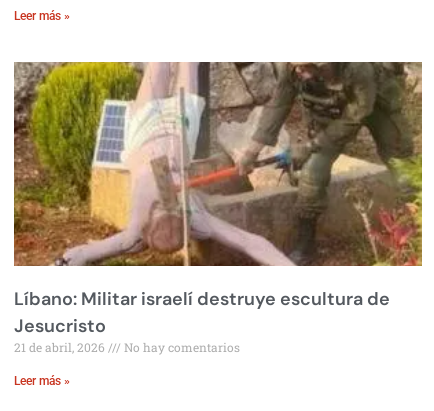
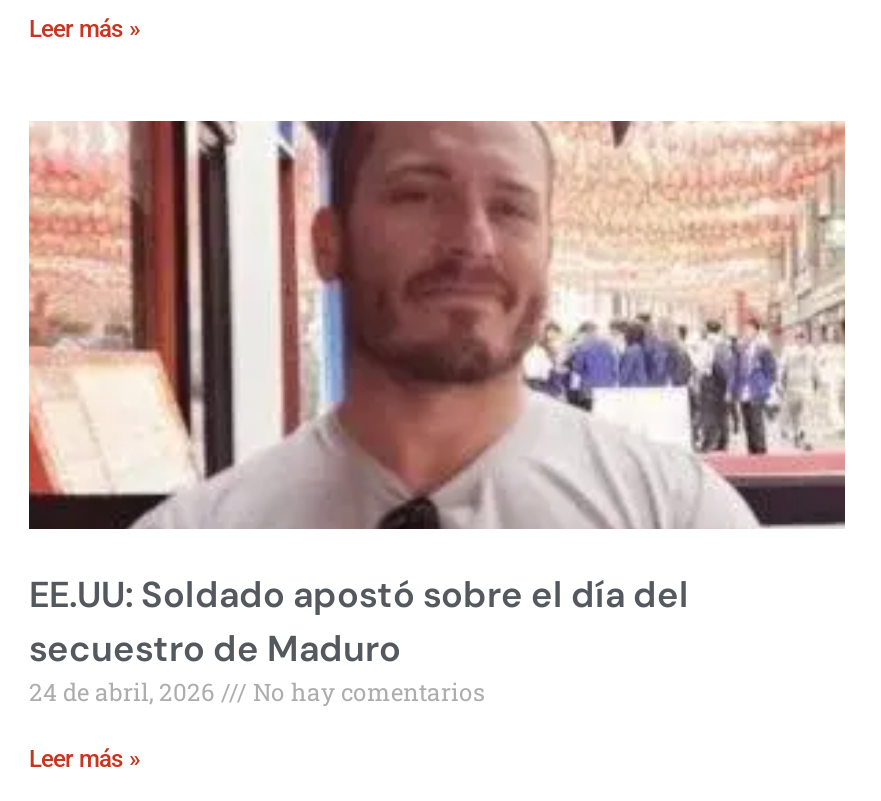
- [image]
- Líbano: Militar israelí destruye escultura de
- Jesucristo
- 21 de abril, 2026
+ [image]
+ EE.UU: Soldado apostó sobre el día del
+ secuestro de Maduro
+ 24 de abril, 2026
